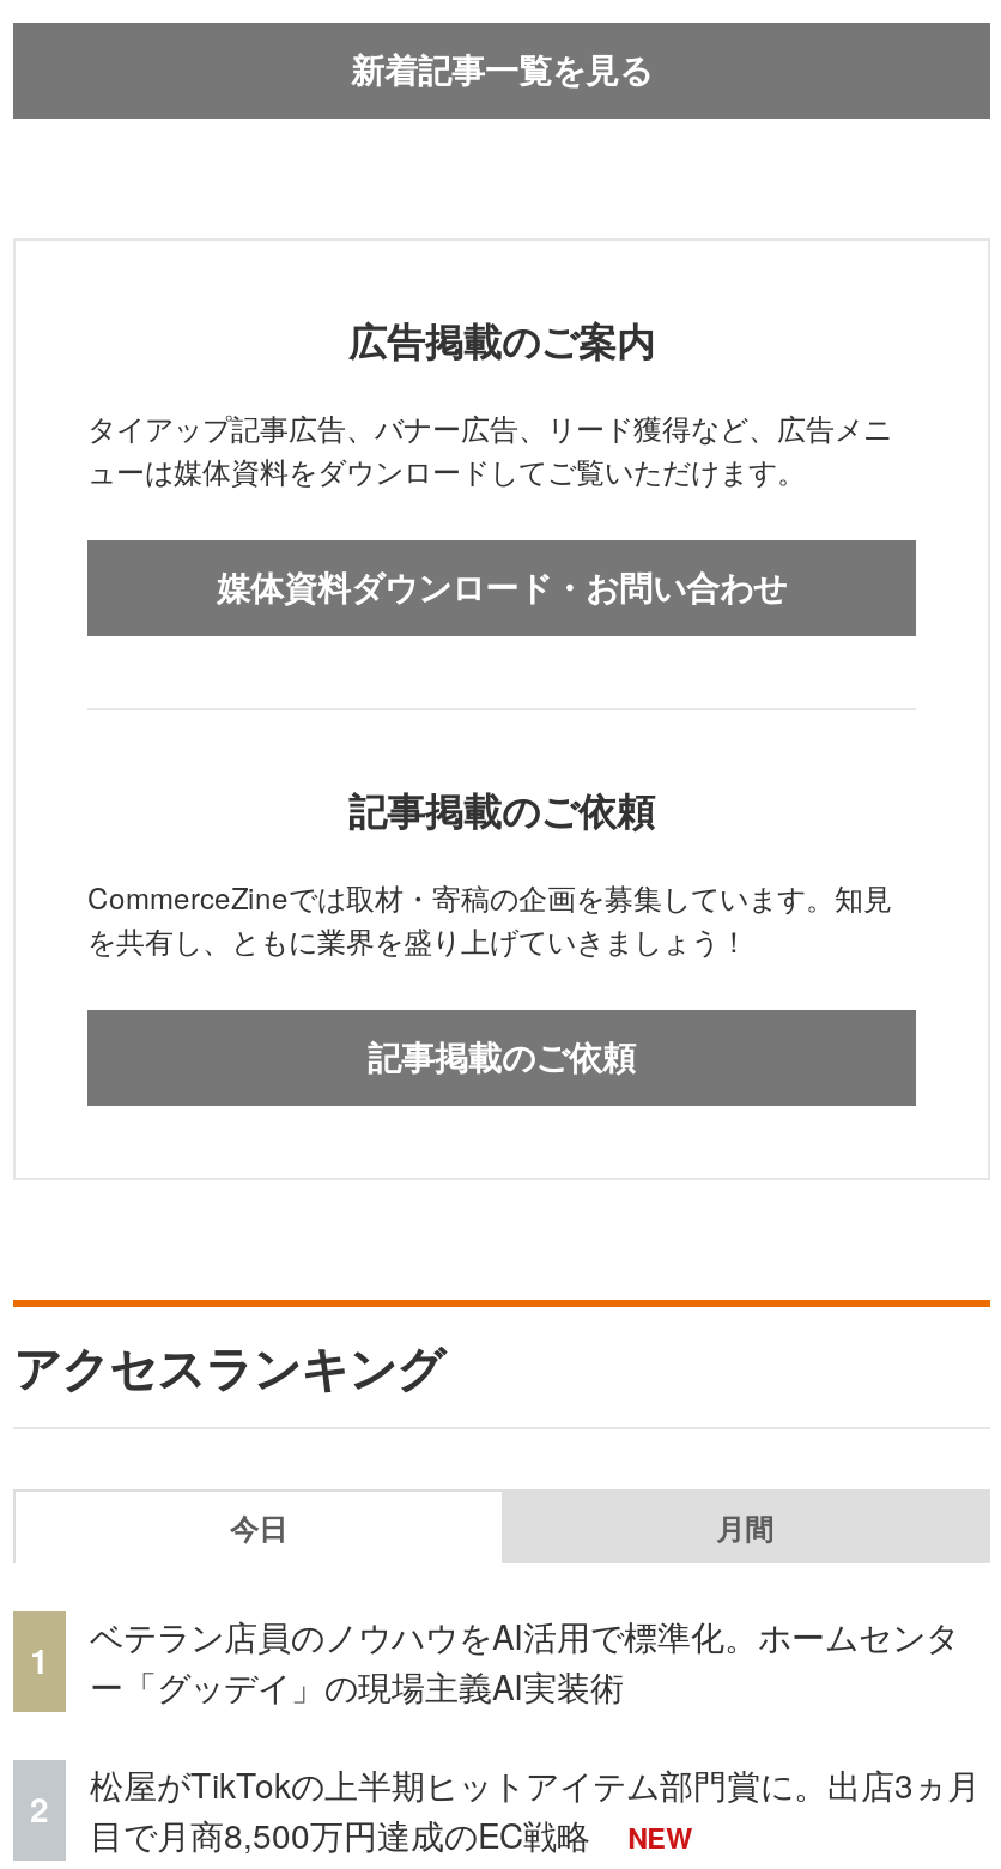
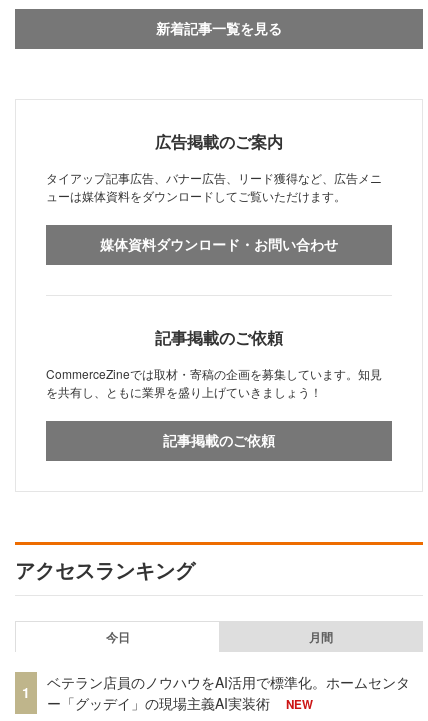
- 松屋がTikTokの上半期ヒットアイテム部門賞に。出店3ヵ月
- 目で月商8,500万円達成のEC戦略

- 2
